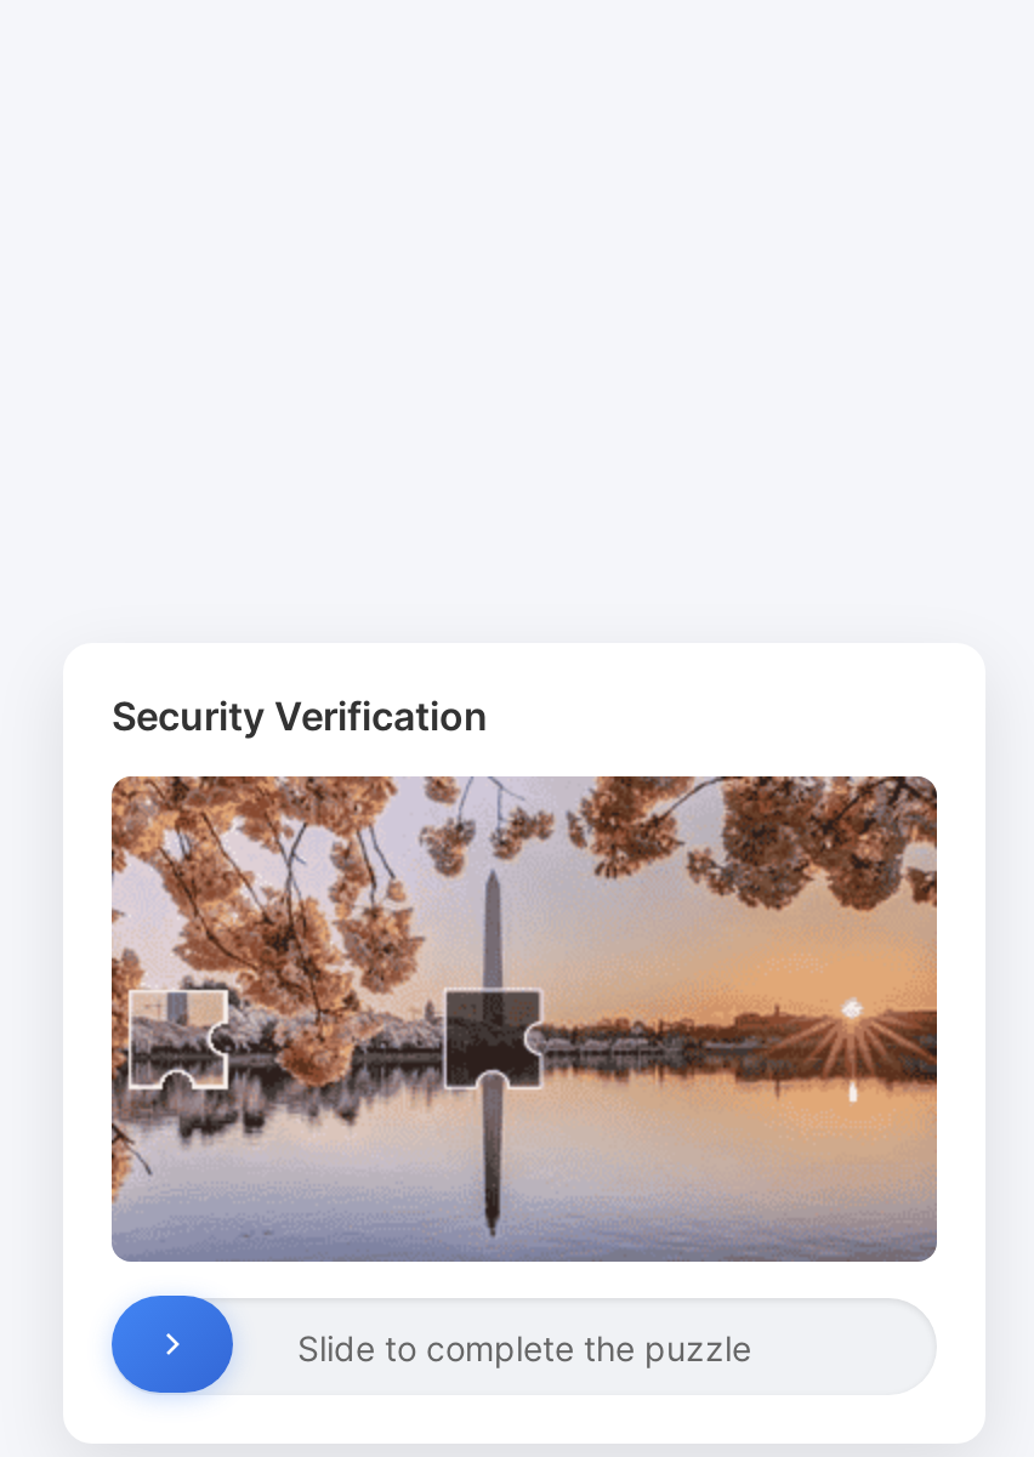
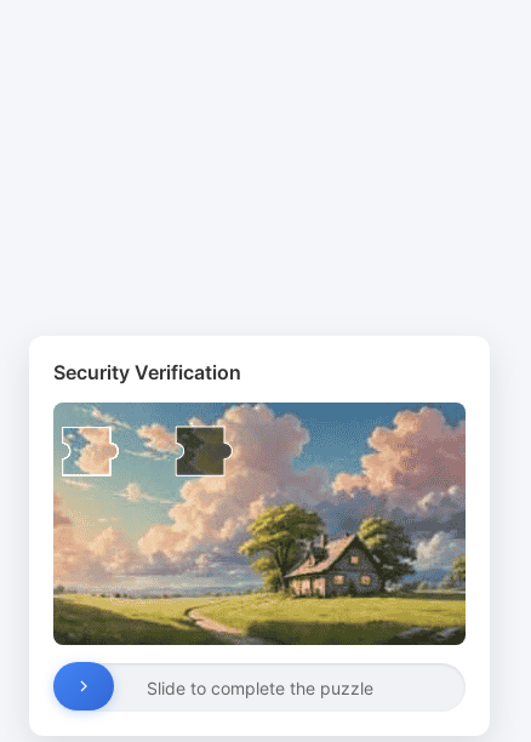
- [image]
+ [image]
